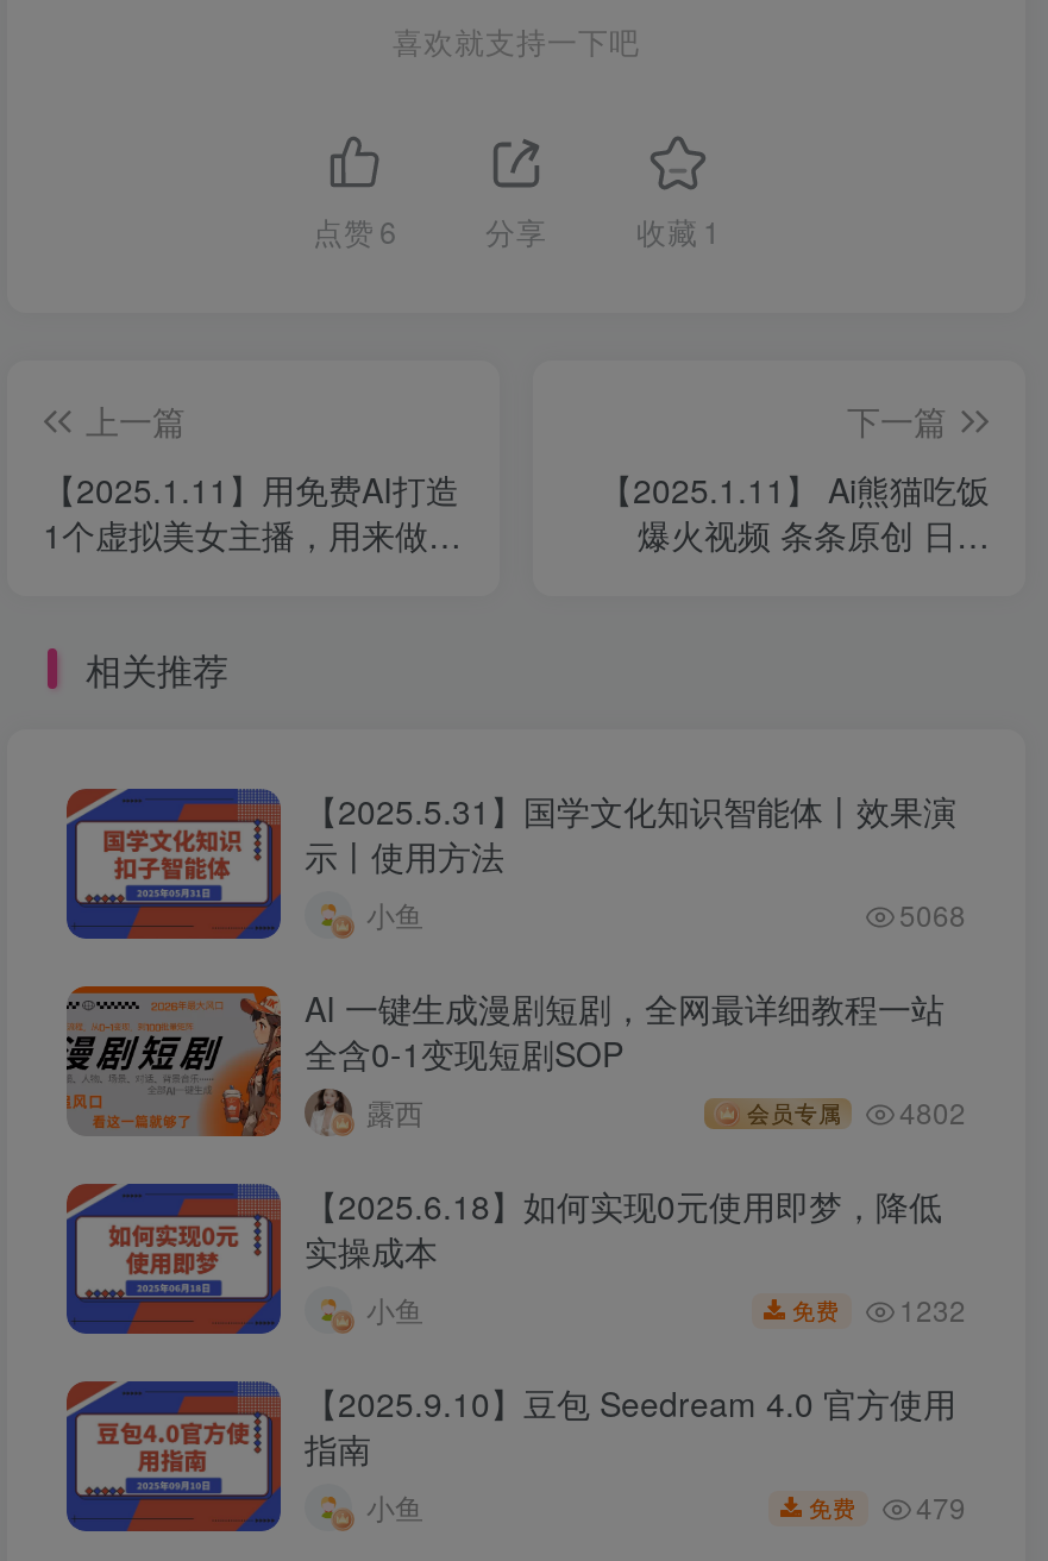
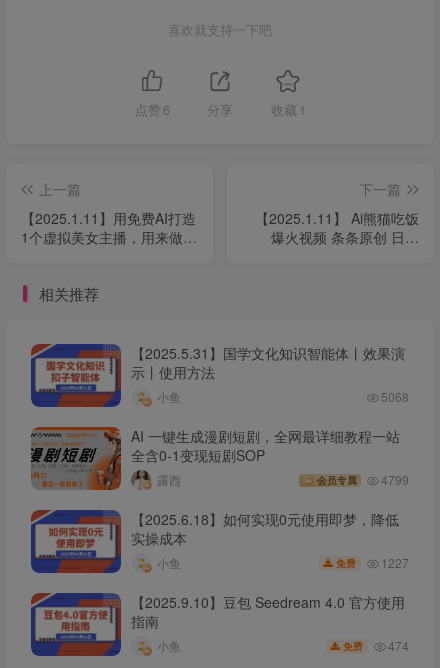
- 会员专属 4802
+ 会员专属 4799

- 免费 1232
+ 免费 1227

- 免费 479
+ 免费 474
